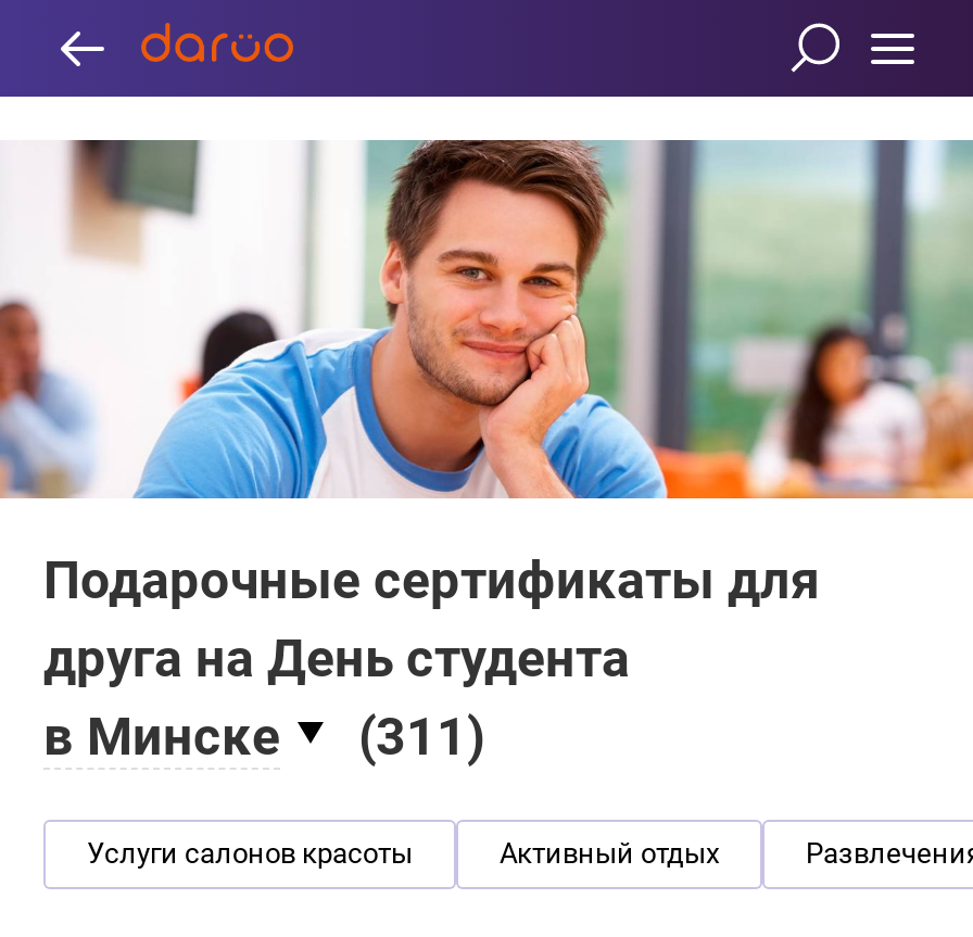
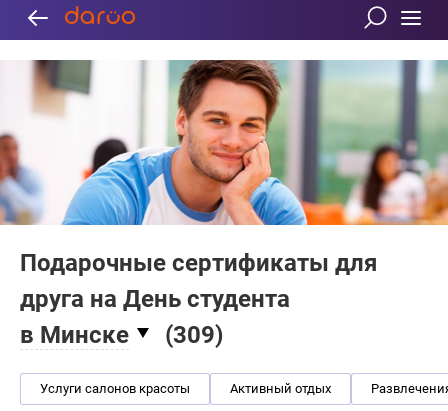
- в Минске (311)
+ в Минске (309)
